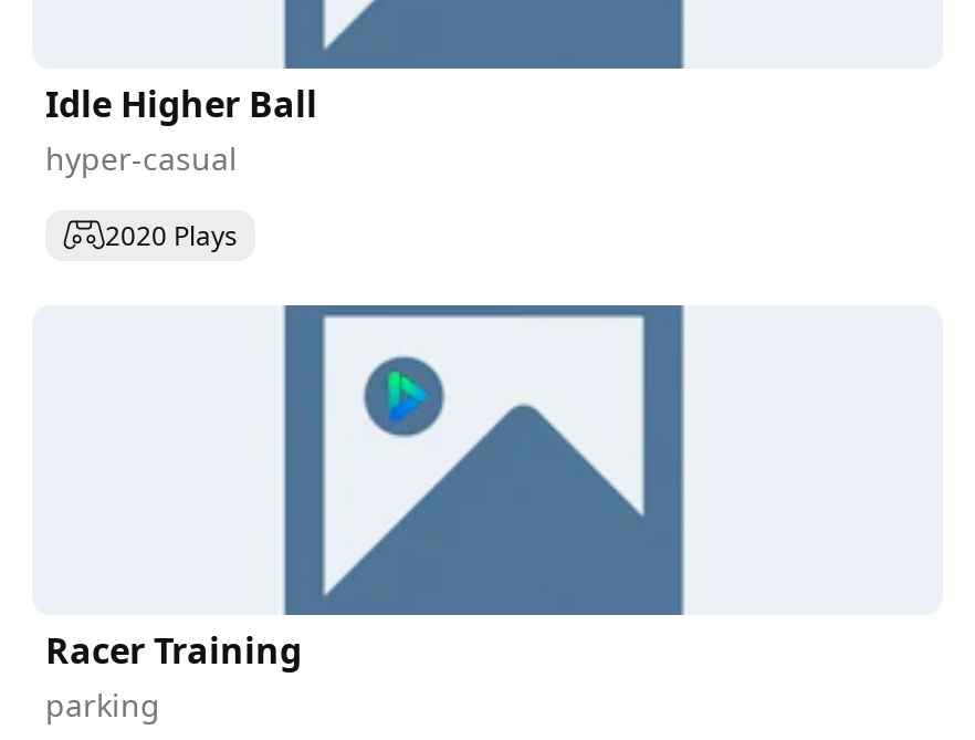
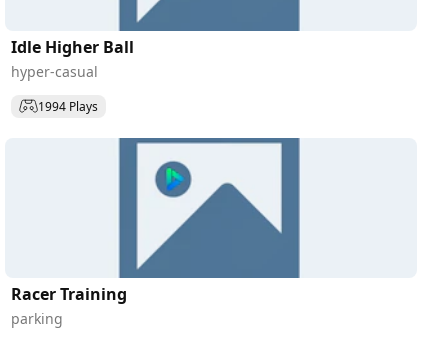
- 2020 Plays
+ 1994 Plays
